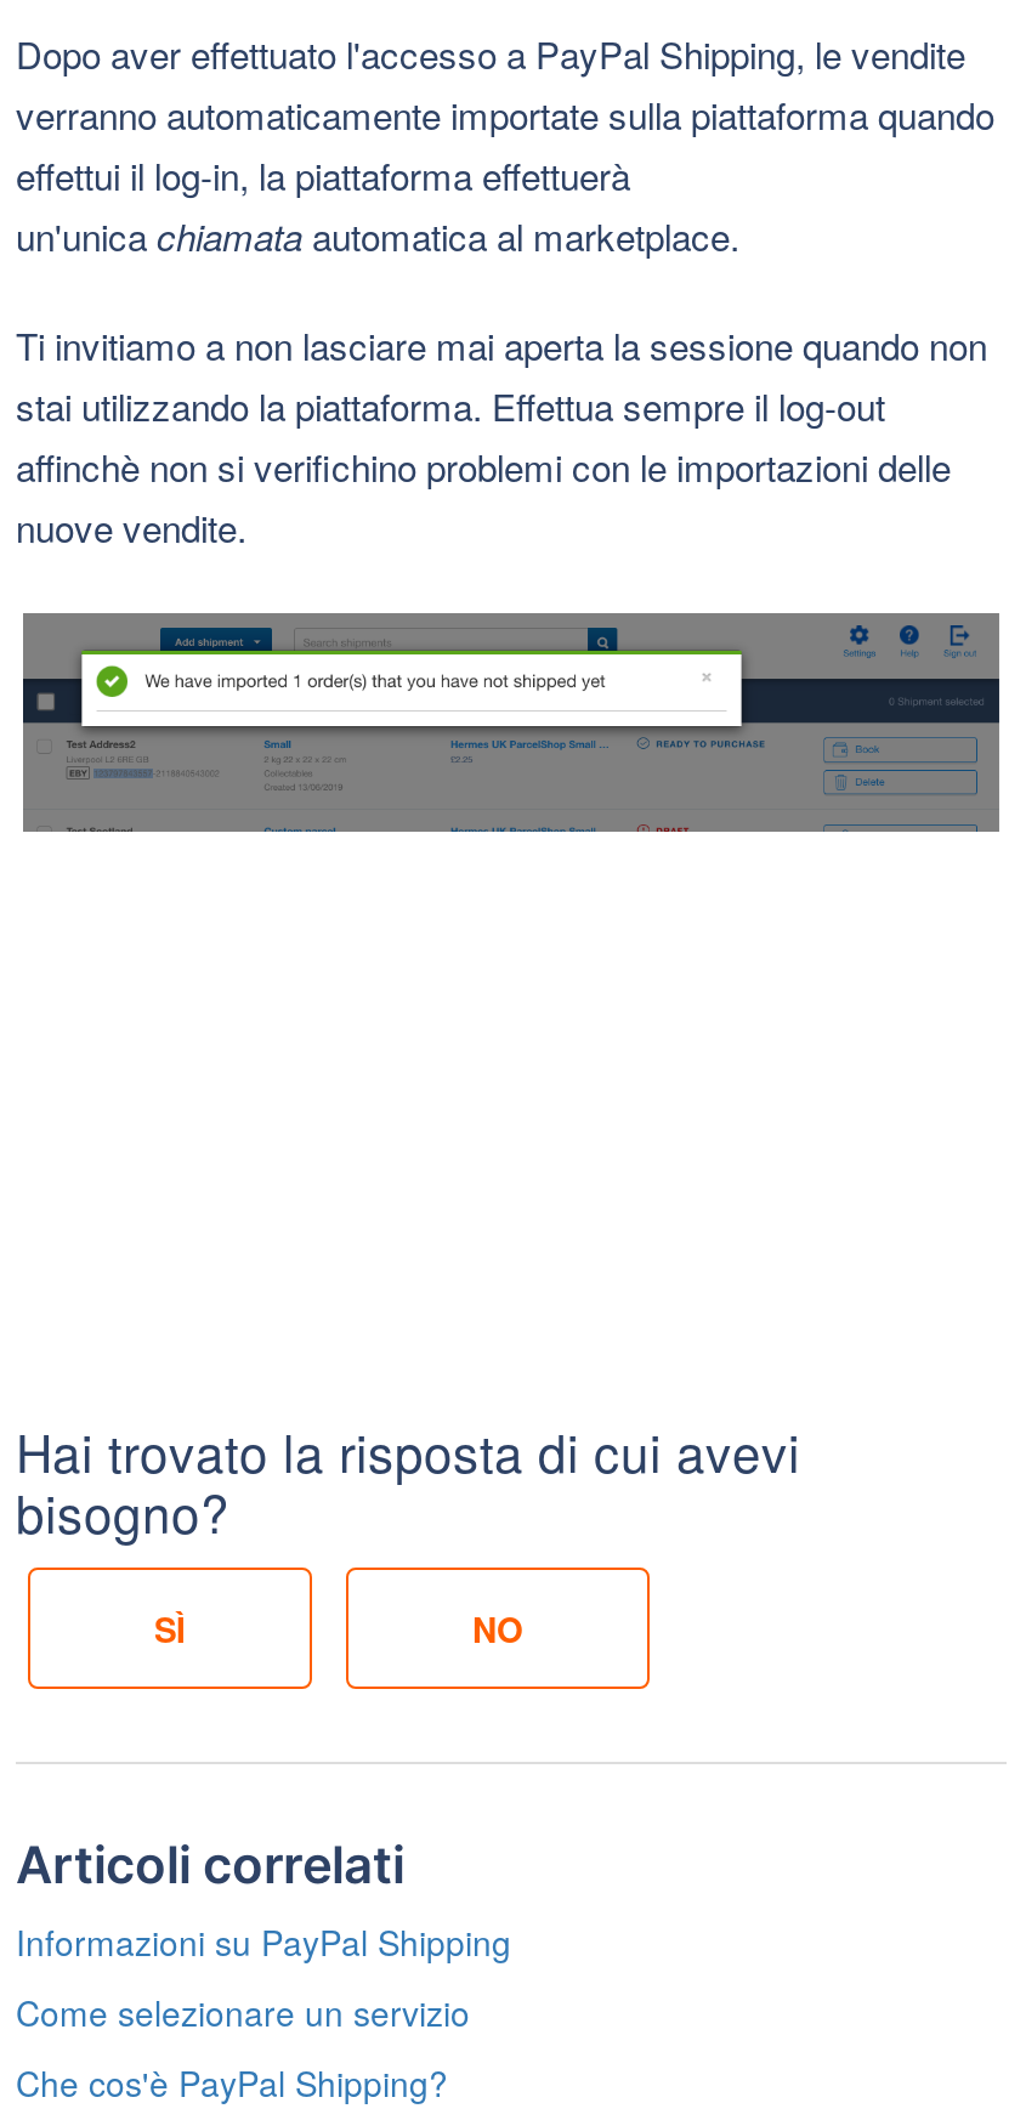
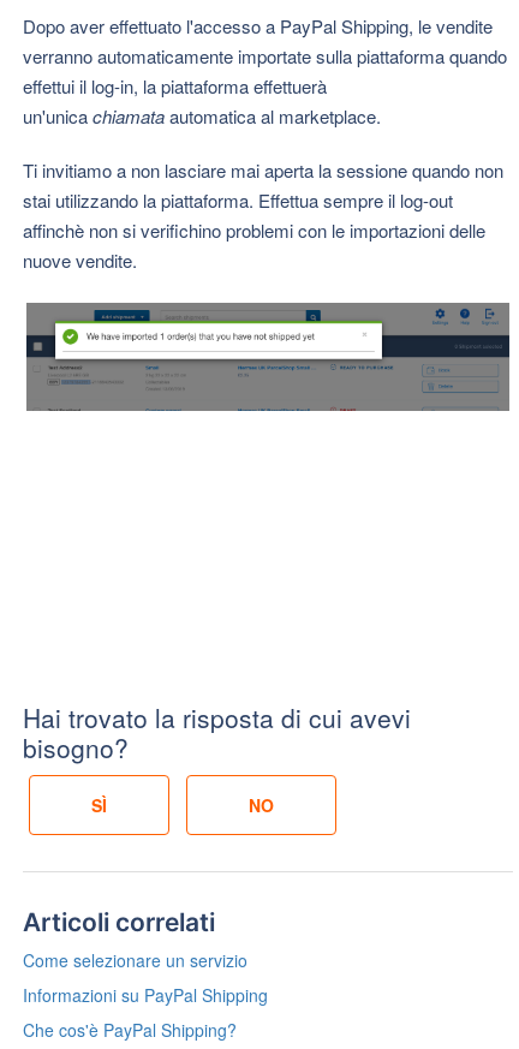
moved down: Informazioni su PayPal Shipping

moved up: Come selezionare un servizio
